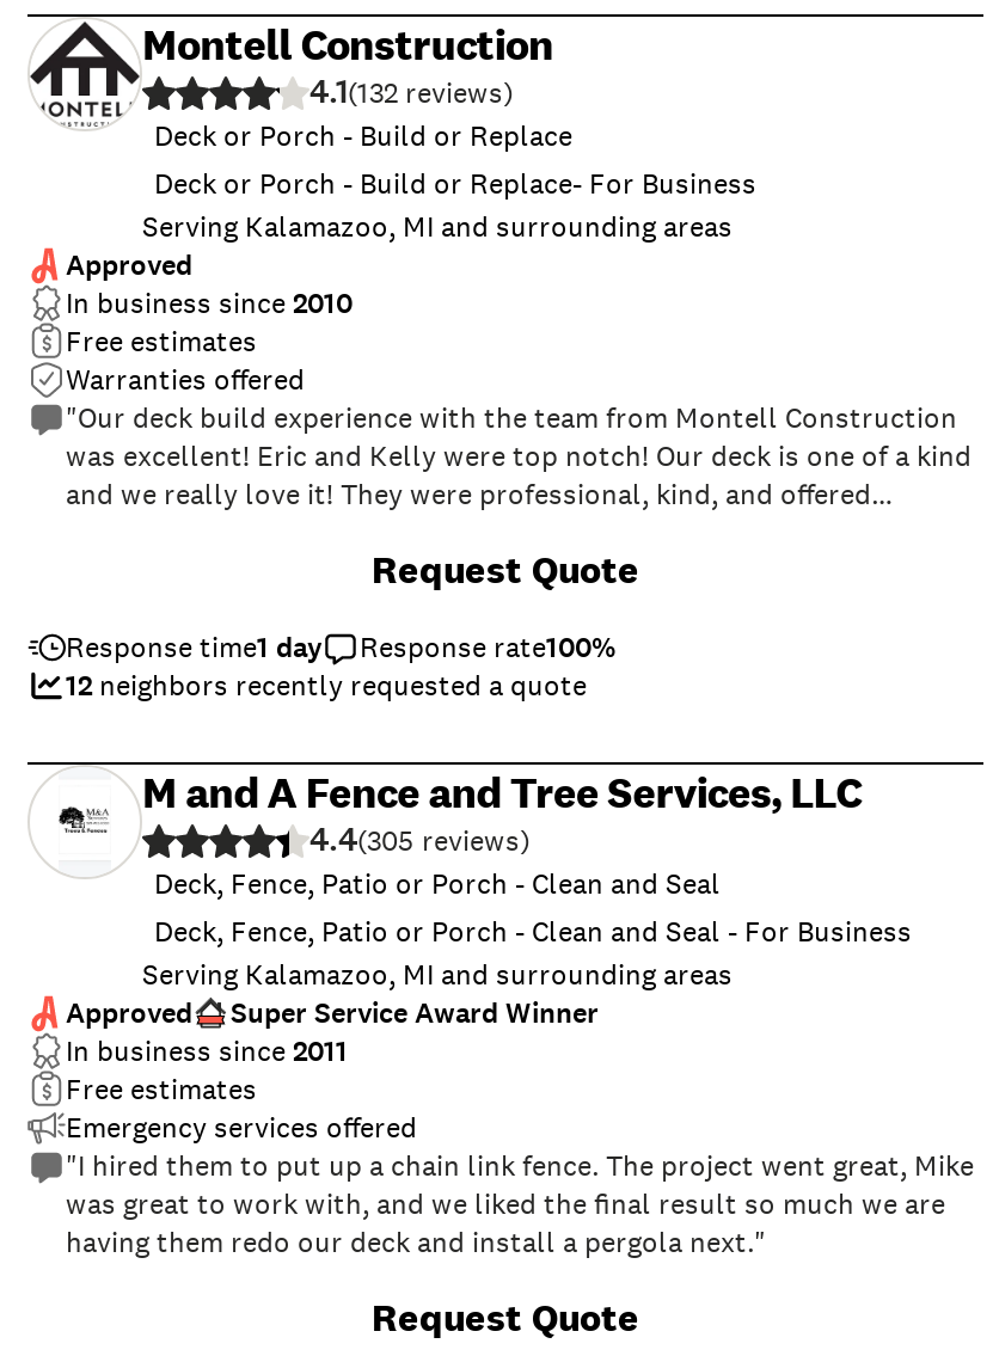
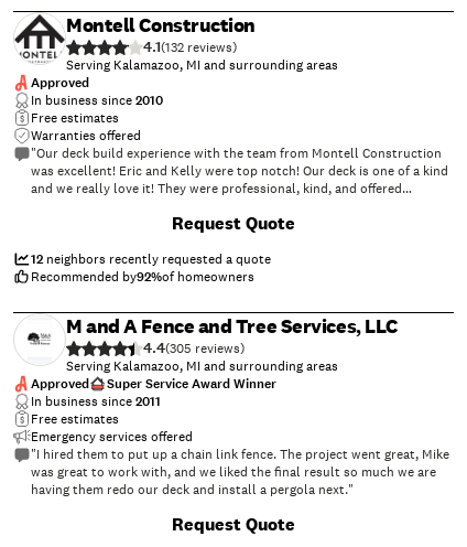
- Deck or Porch - Build or Replace
- Deck or Porch - Build or Replace- For Business

- Response time 1 day
- Response rate100%

+ Recommended by92%of homeowners

- Deck, Fence, Patio or Porch - Clean and Seal
- Deck, Fence, Patio or Porch - Clean and Seal - For Business
